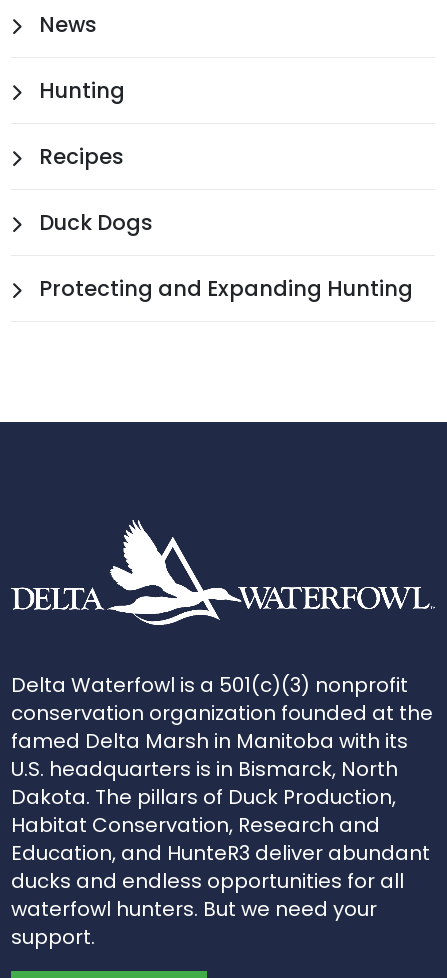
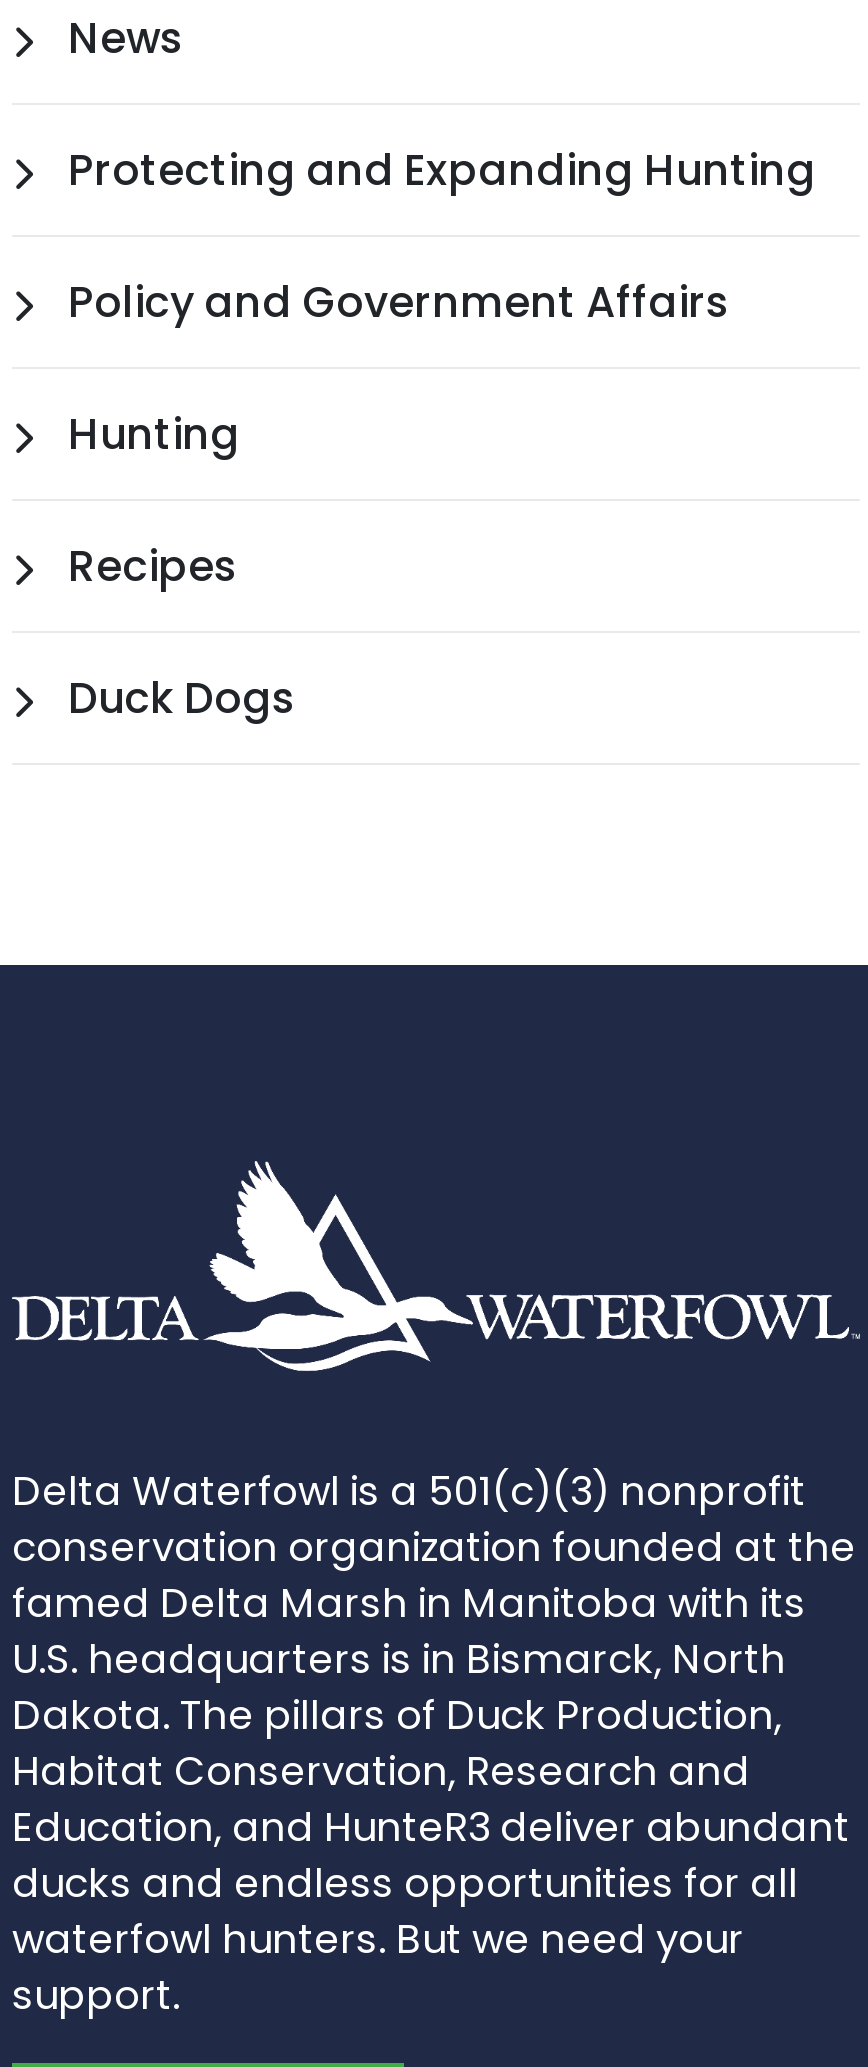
+ Policy and Government Affairs

moved down: Hunting | Recipes | Duck Dogs

moved up: Protecting and Expanding Hunting
